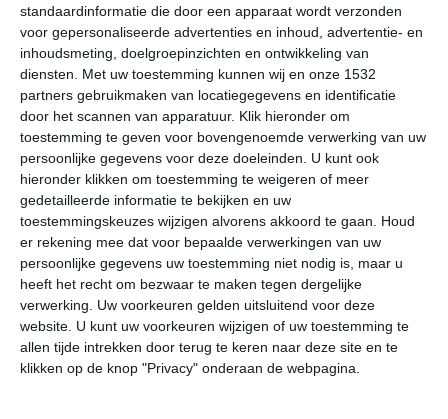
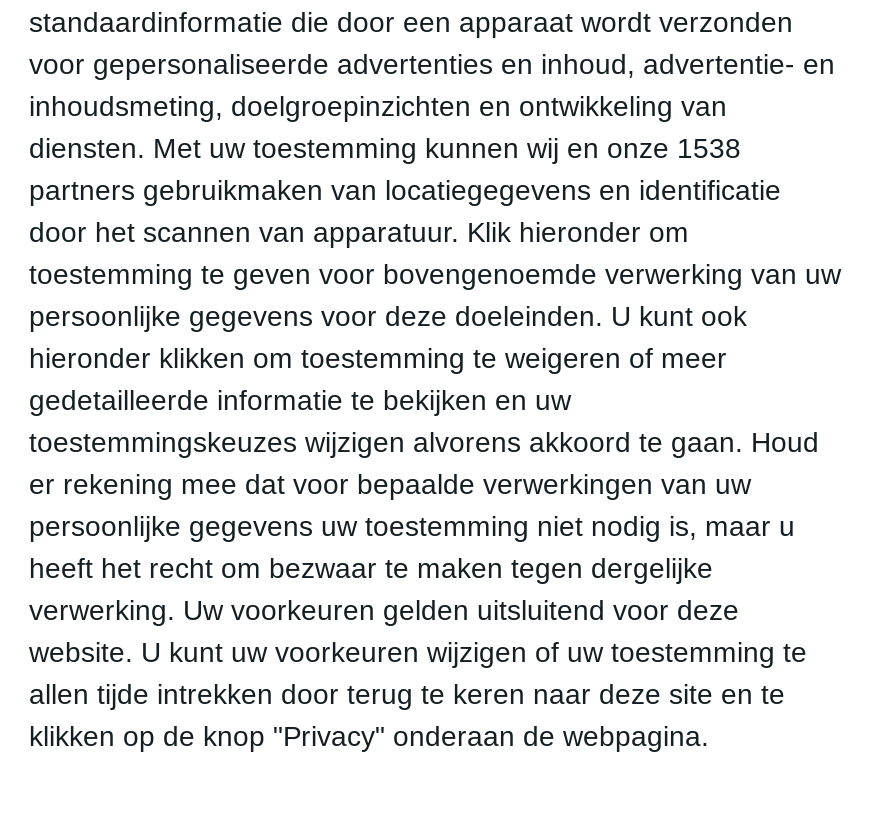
- diensten. Met uw toestemming kunnen wij en onze 1532
+ diensten. Met uw toestemming kunnen wij en onze 1538
